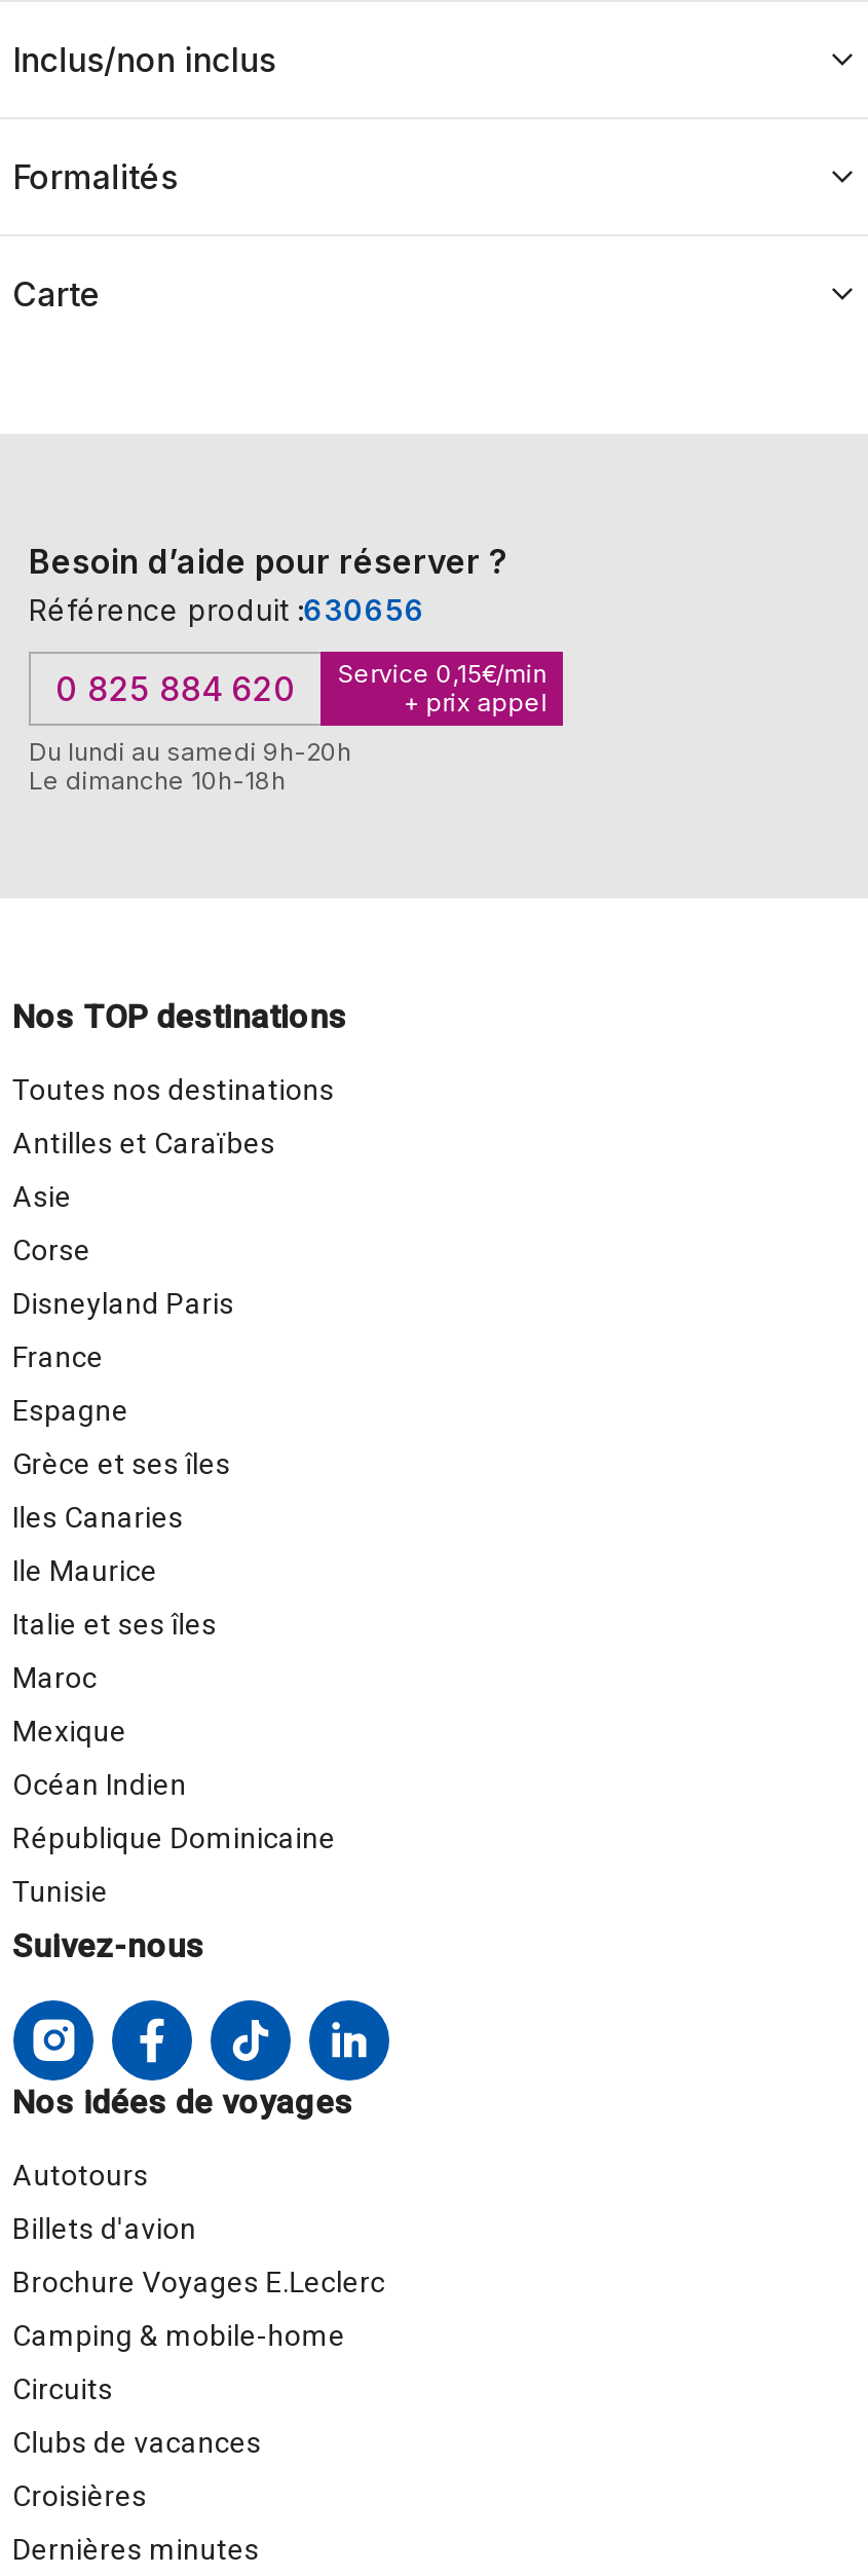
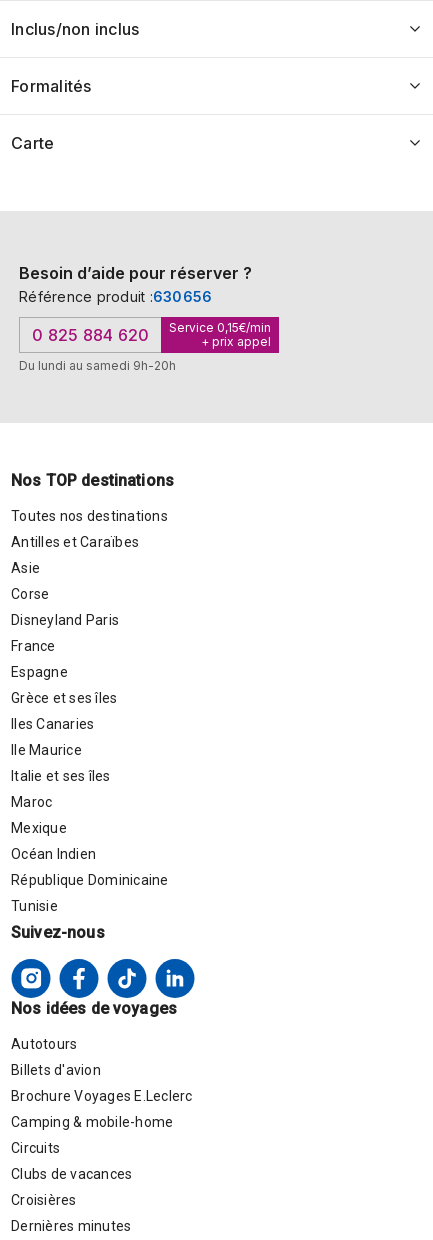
- Le dimanche 10h-18h
